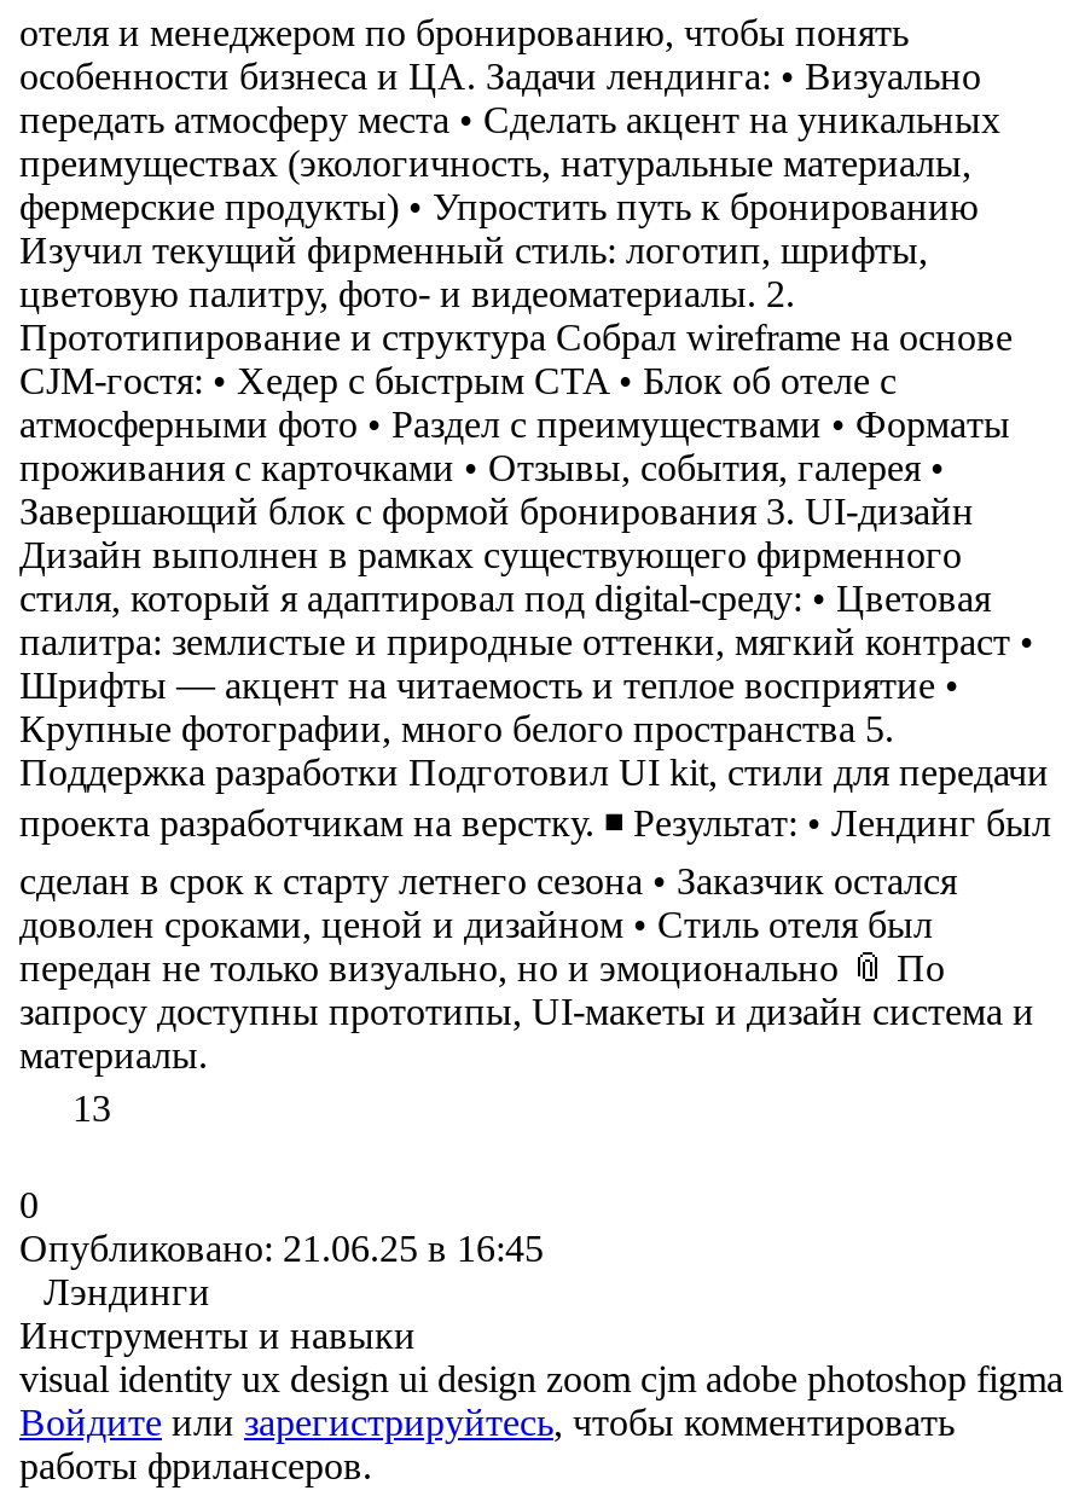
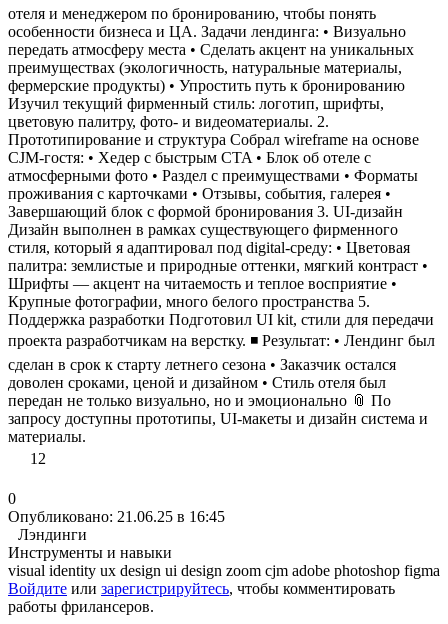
- 13
+ 12
